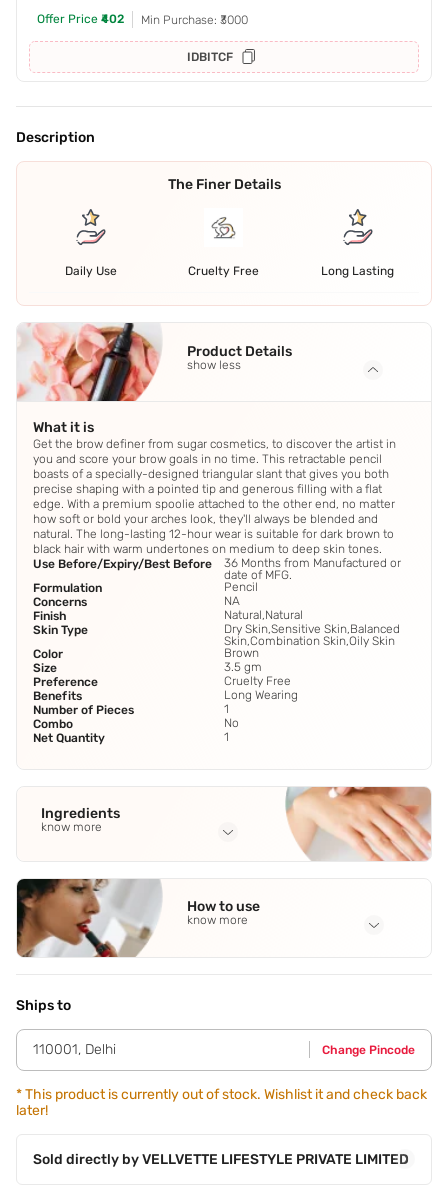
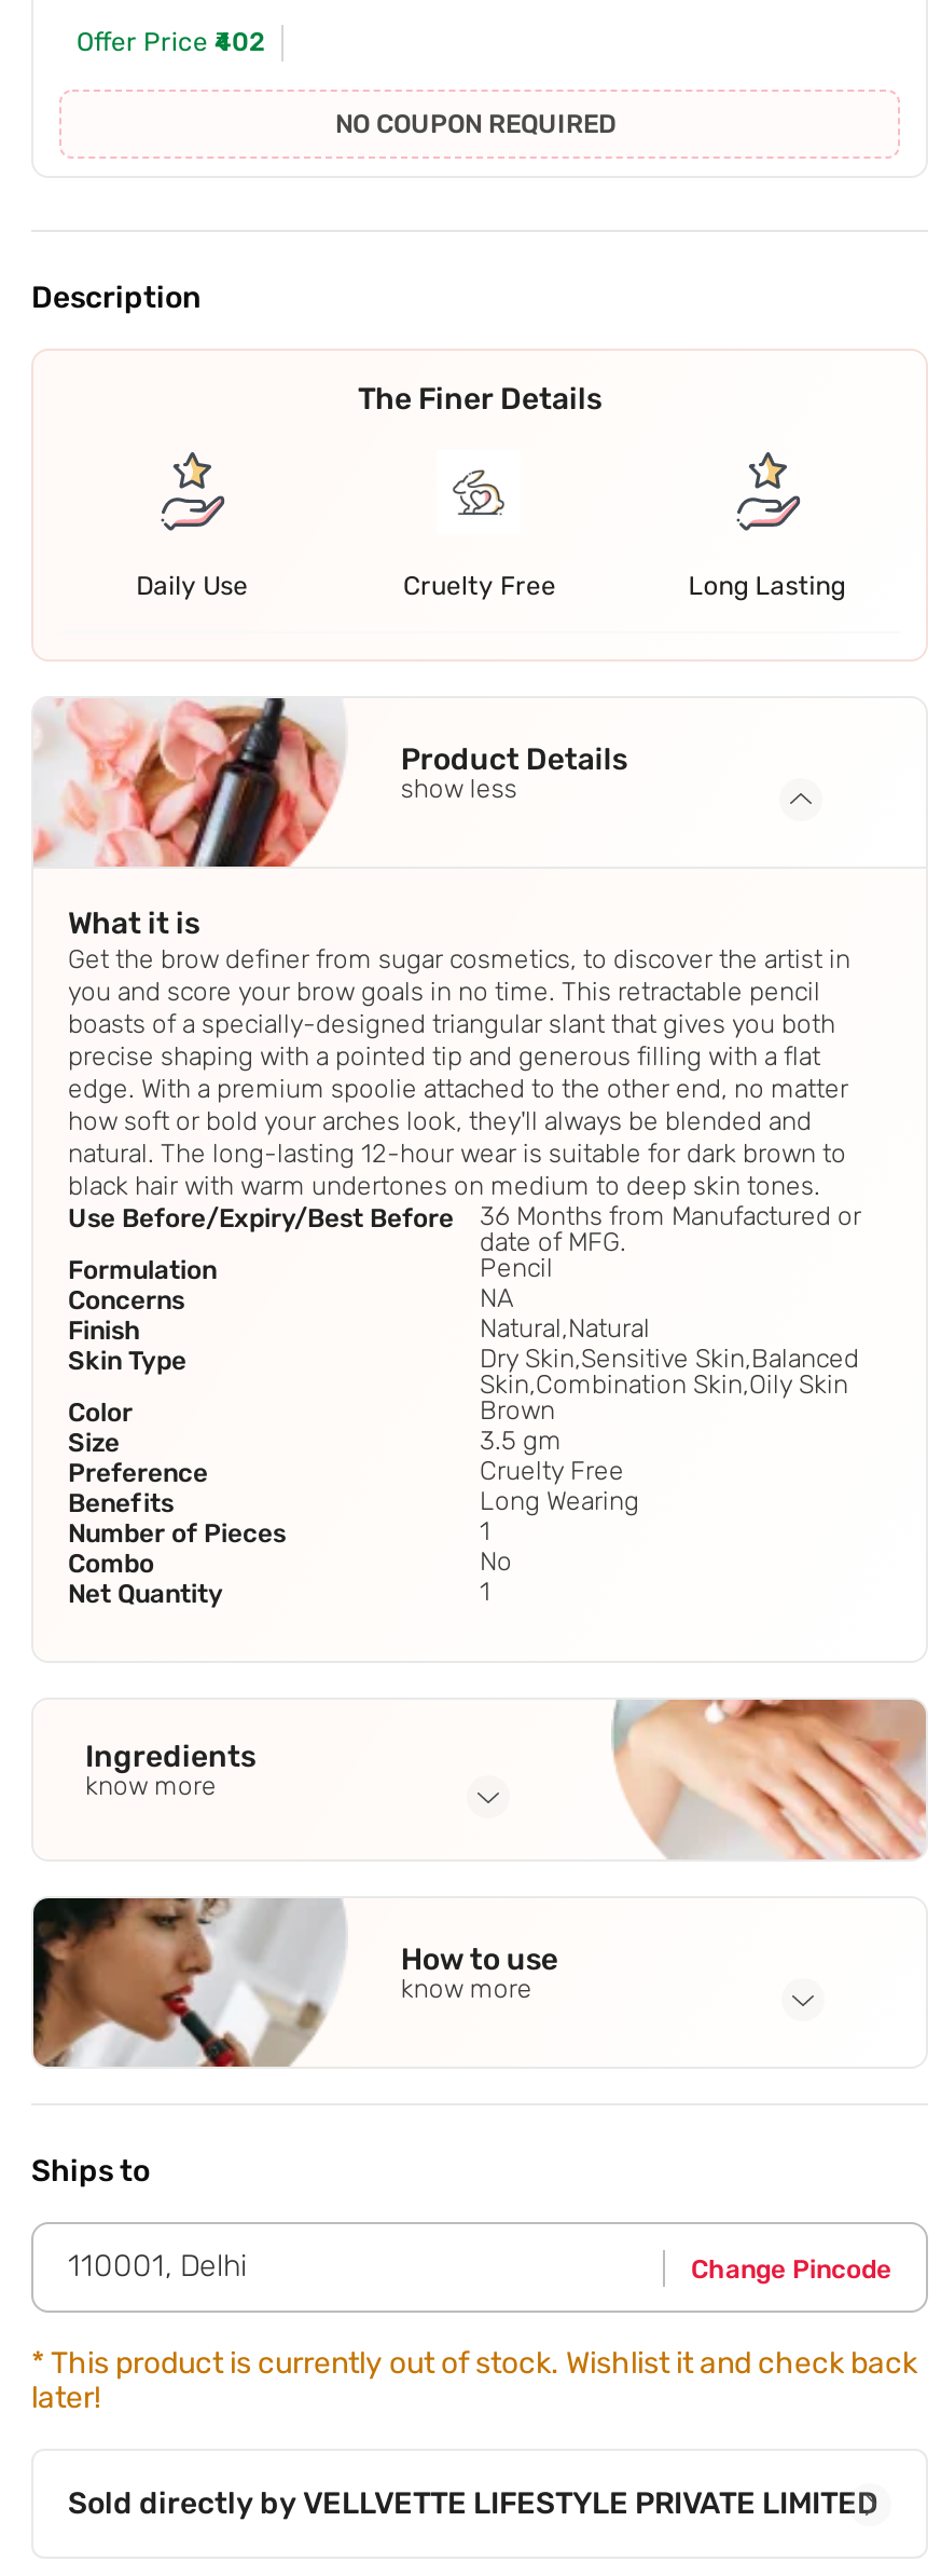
- Min Purchase: ₹3000
- IDBITCF
+ NO COUPON REQUIRED
